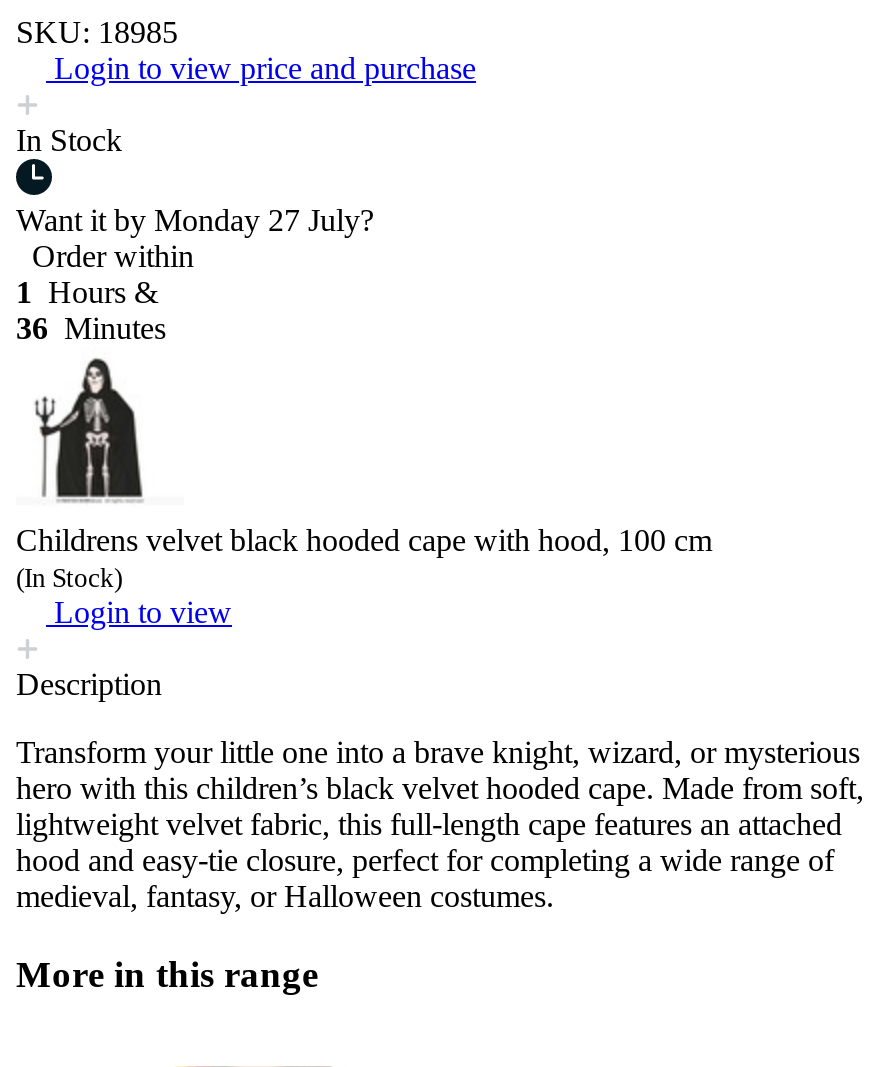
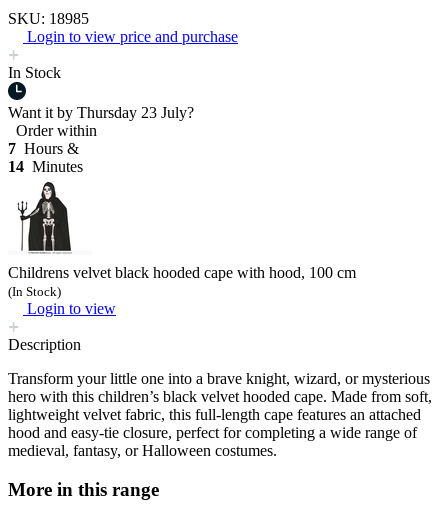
- Want it by Monday 27 July?
+ Want it by Thursday 23 July?

- 1 Hours &
+ 7 Hours &

- 36 Minutes
+ 14 Minutes
